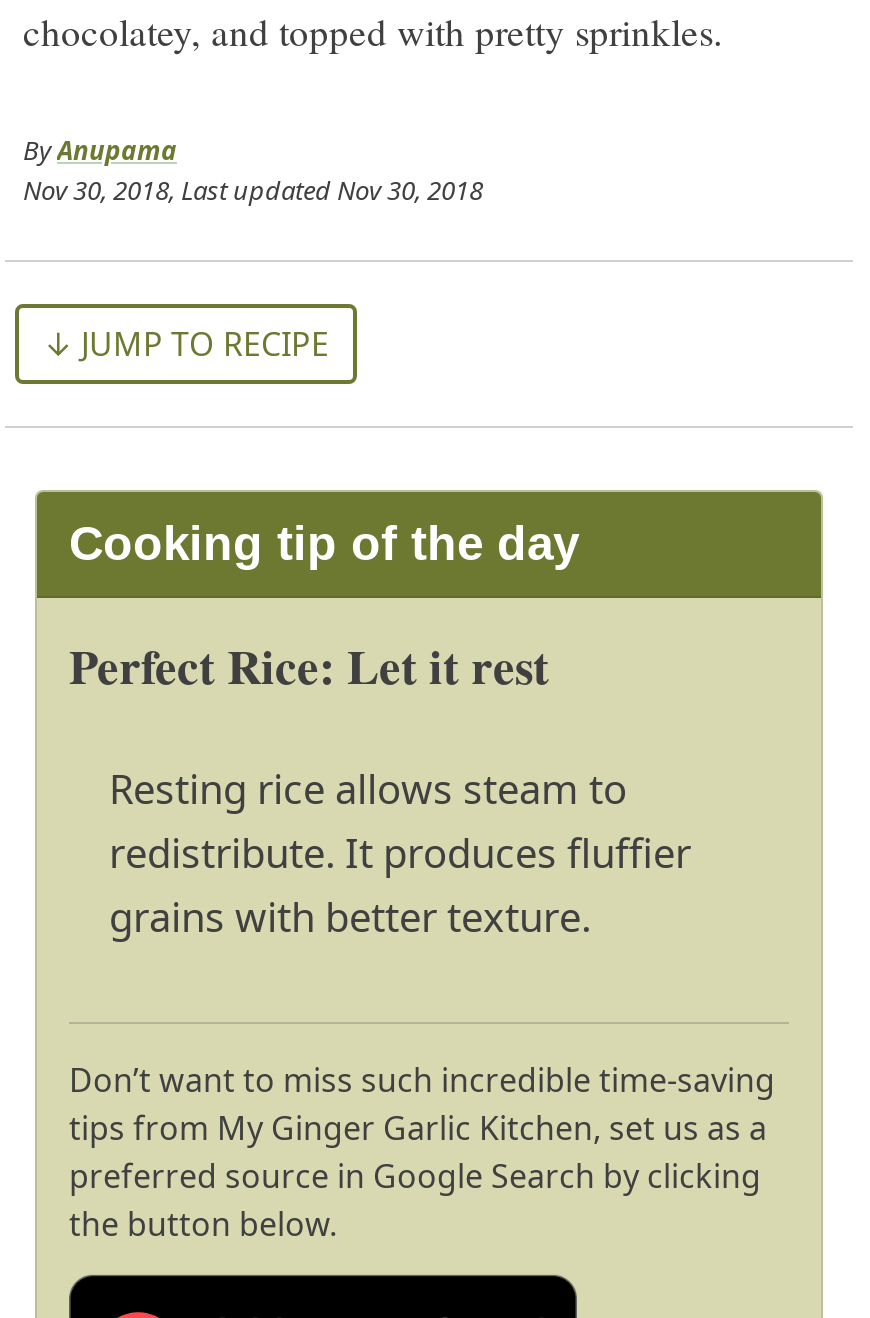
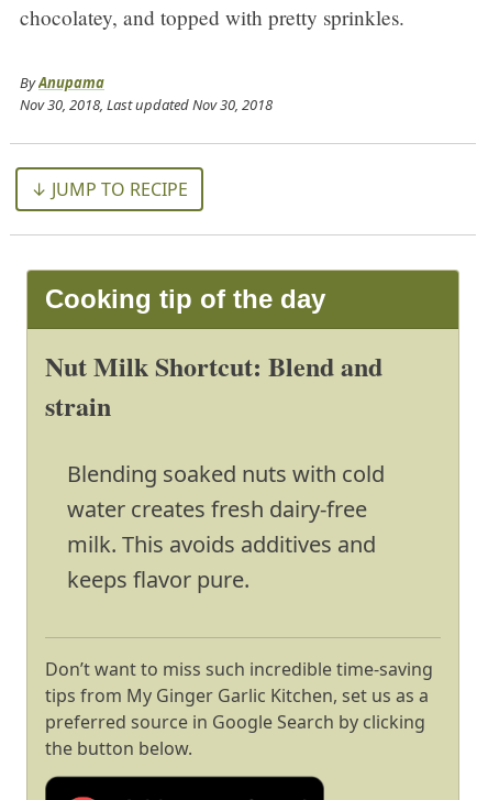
- Perfect Rice: Let it rest
+ Nut Milk Shortcut: Blend and
+ strain

- Resting rice allows steam to
- redistribute. It produces fluffier
- grains with better texture.
+ Blending soaked nuts with cold
+ water creates fresh dairy-free
+ milk. This avoids additives and
+ keeps flavor pure.
